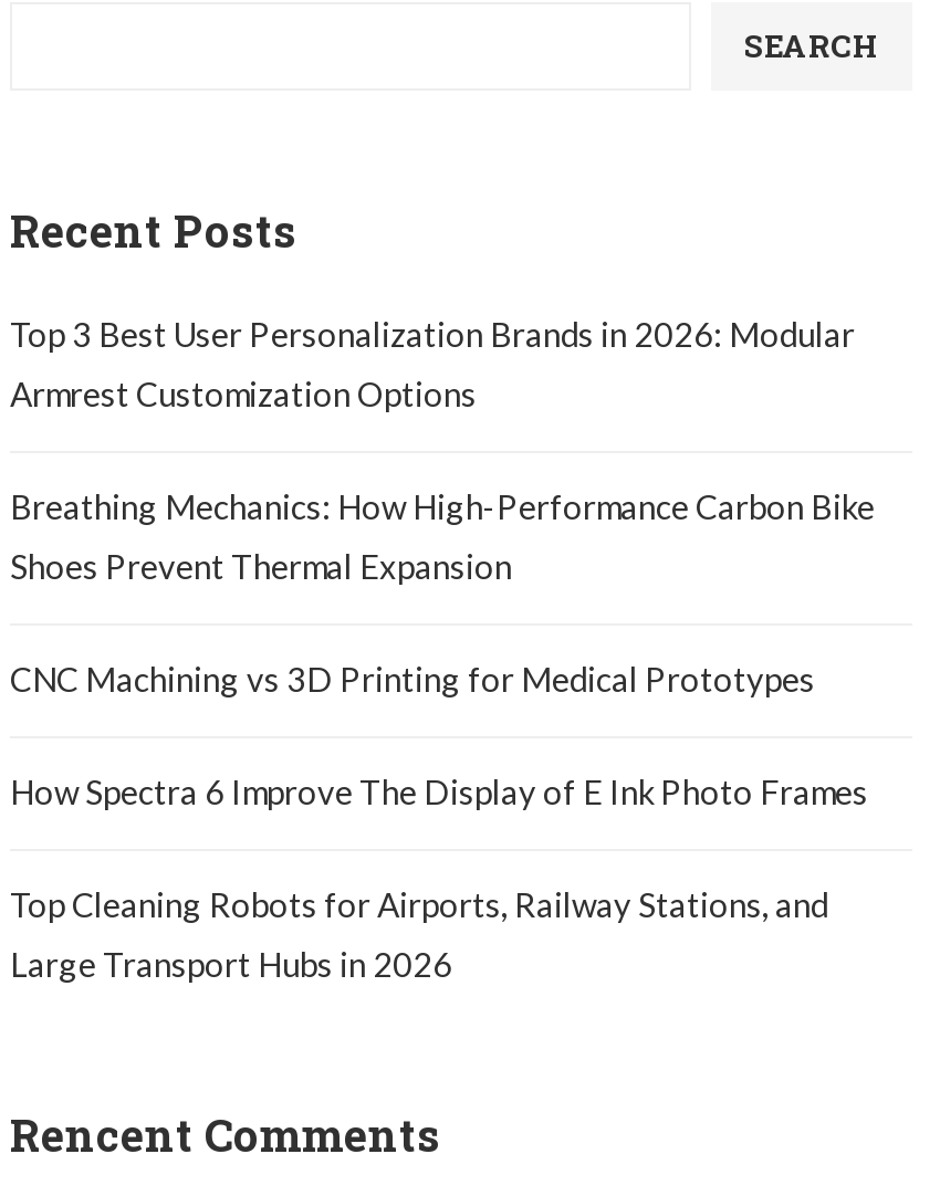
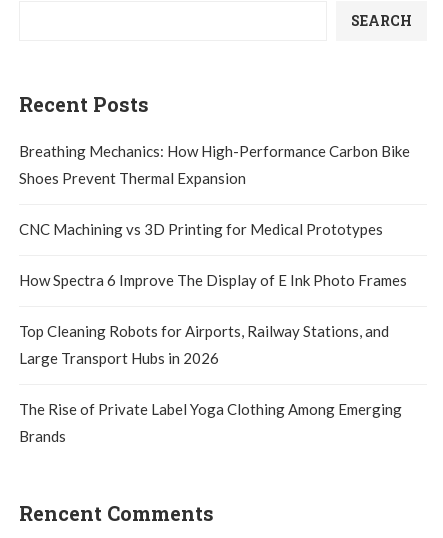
- Top 3 Best User Personalization Brands in 2026: Modular
- Armrest Customization Options

moved up: Breathing Mechanics: How High-Performance Carbon Bike | Shoes Prevent Thermal Expansion | CNC Machining vs 3D Printing for Medical Prototypes | How Spectra 6 Improve The Display of E Ink Photo Frames | Top Cleaning Robots for Airports, Railway Stations, and | Large Transport Hubs in 2026

+ The Rise of Private Label Yoga Clothing Among Emerging
+ Brands
